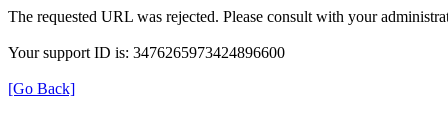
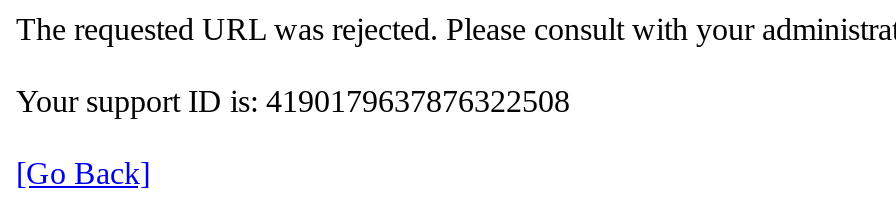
- Your support ID is: 3476265973424896600
+ Your support ID is: 4190179637876322508
